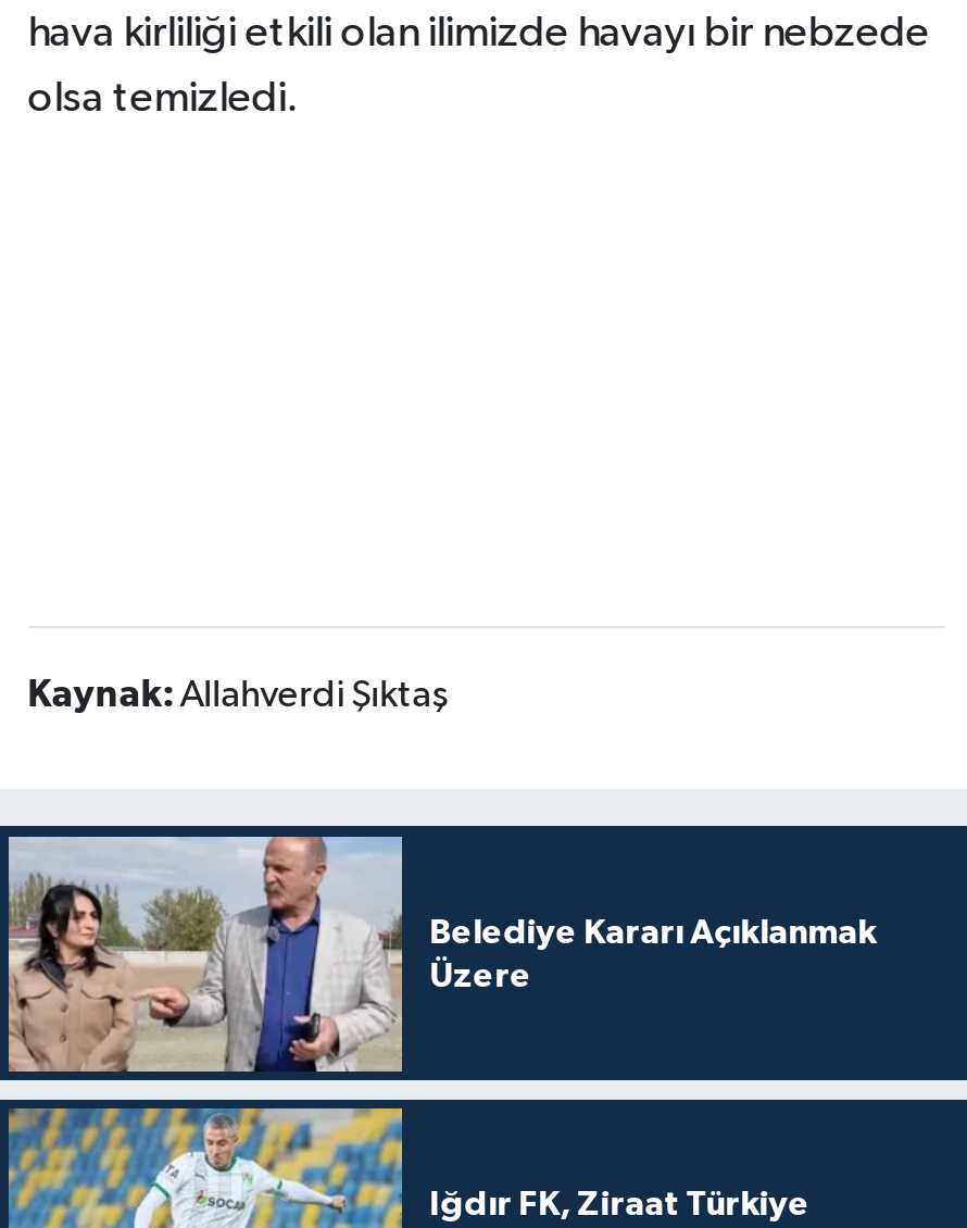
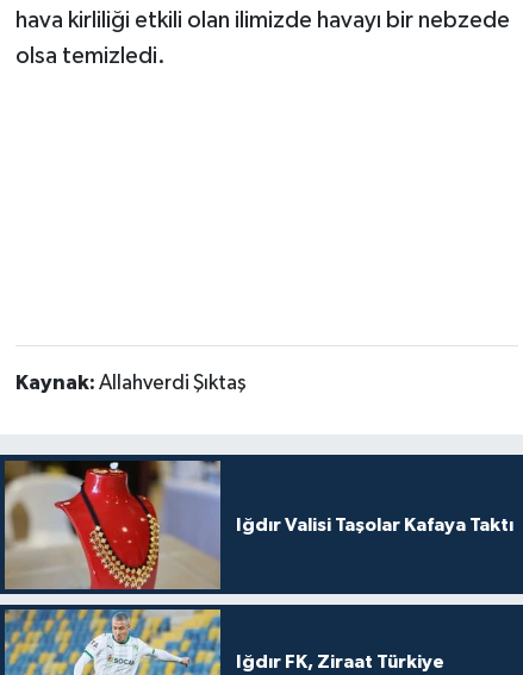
- [image]
- Belediye Kararı Açıklanmak
- Üzere
+ [image]
+ Iğdır Valisi Taşolar Kafaya Taktı
